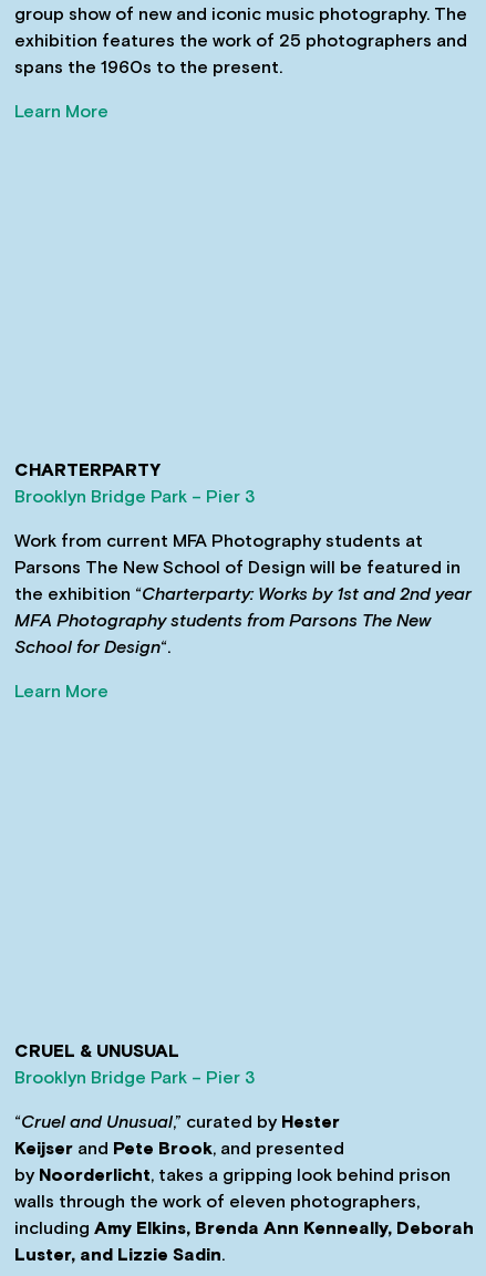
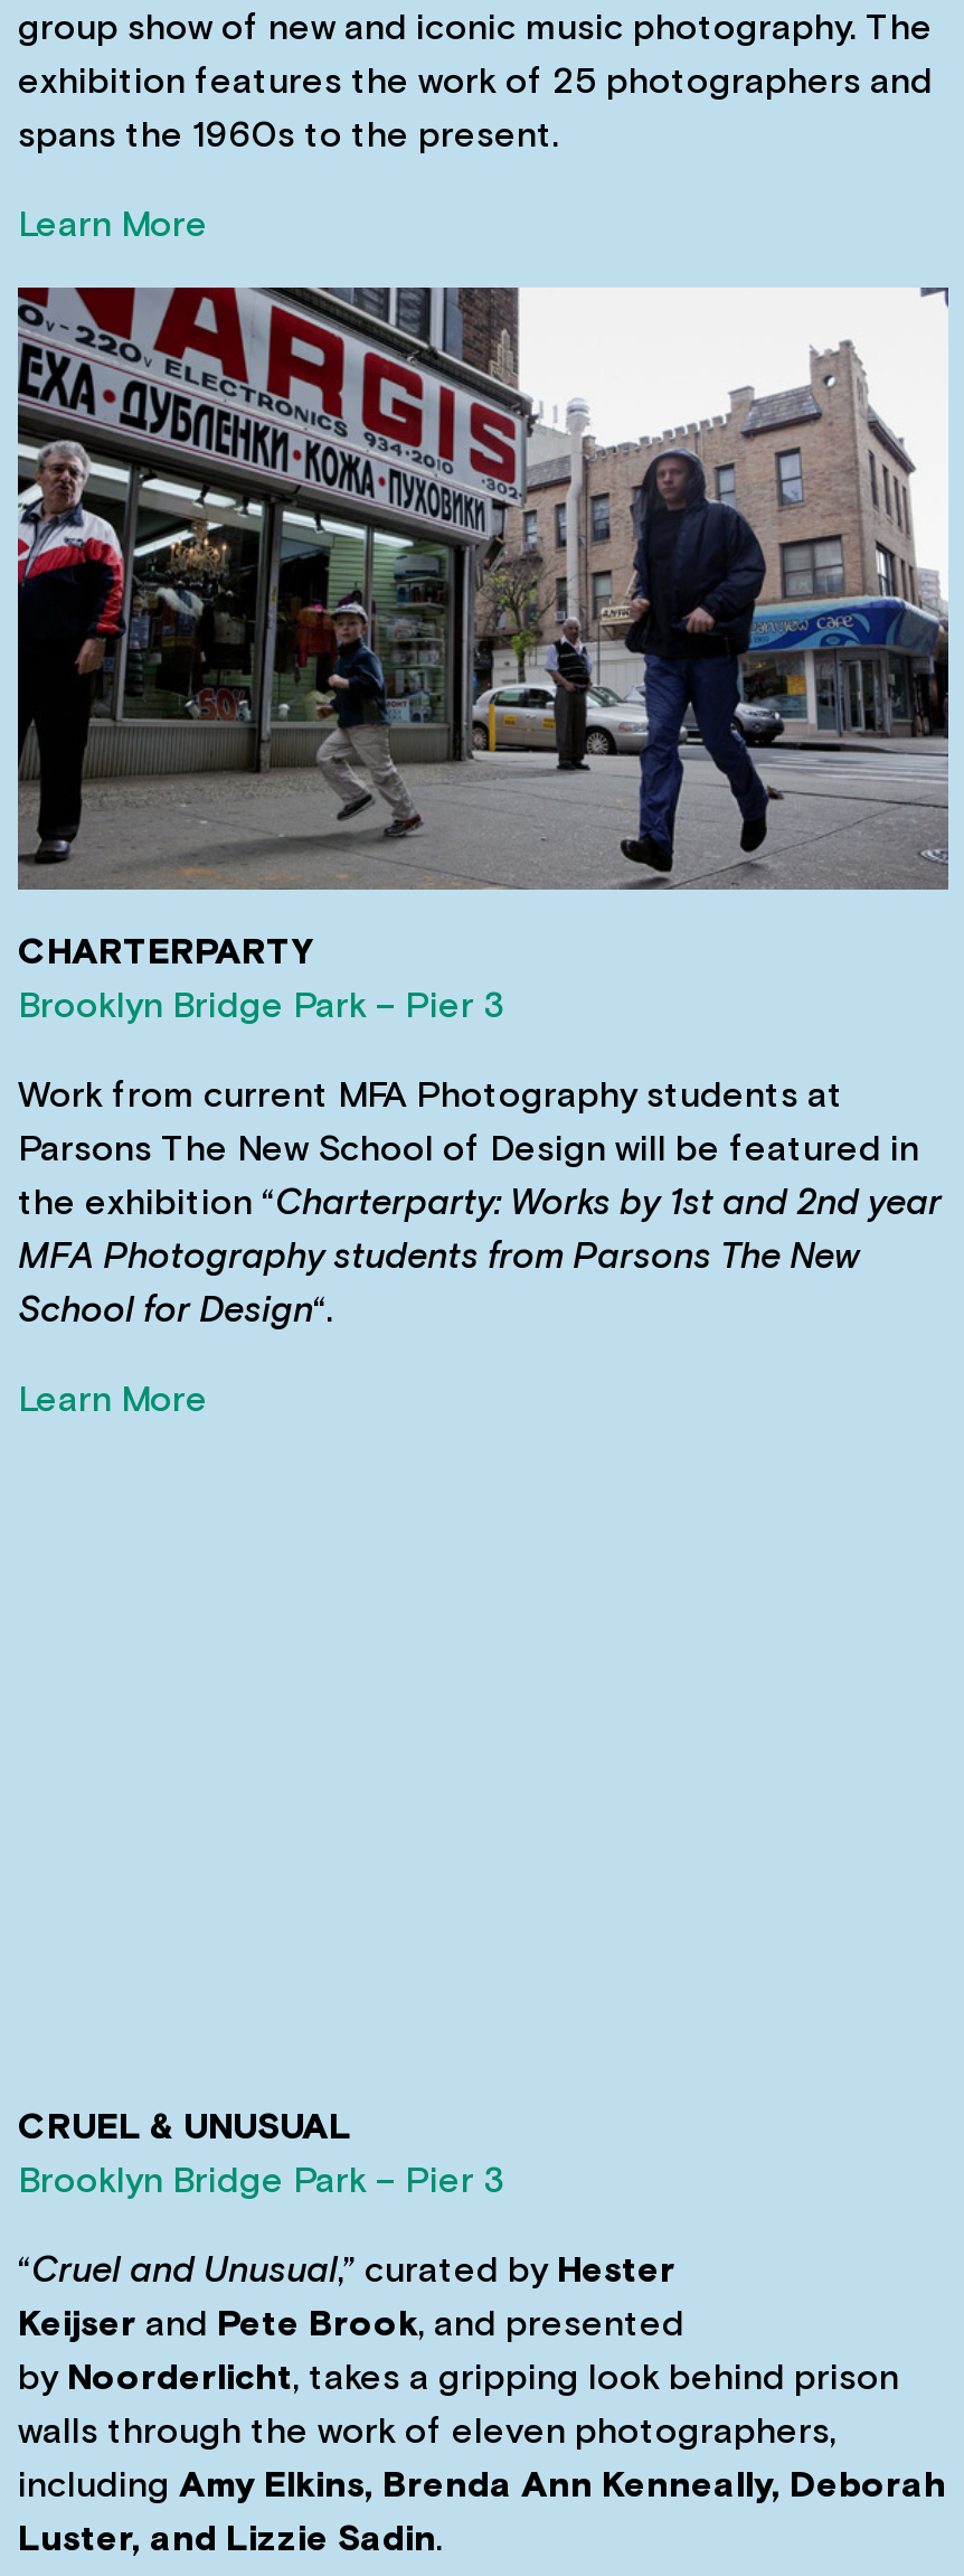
+ [image]
